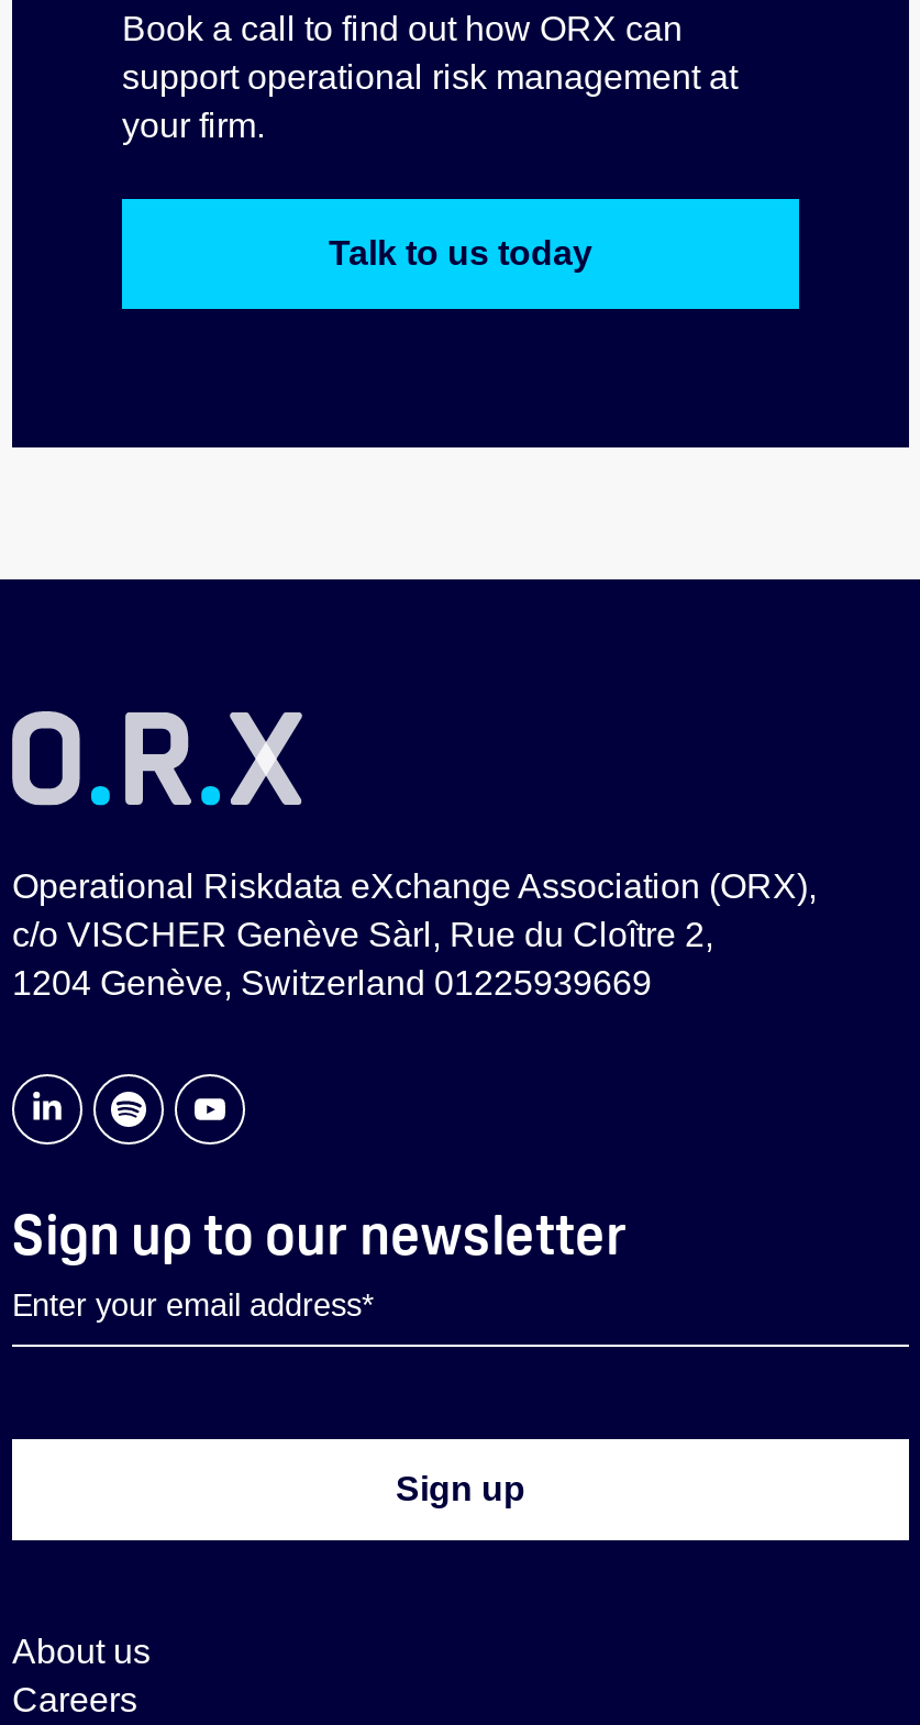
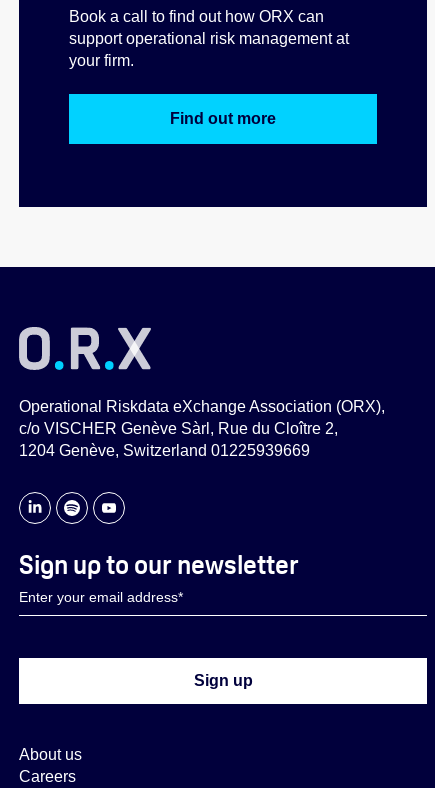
- Talk to us today
+ Find out more
